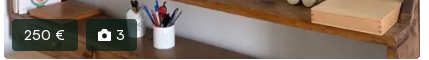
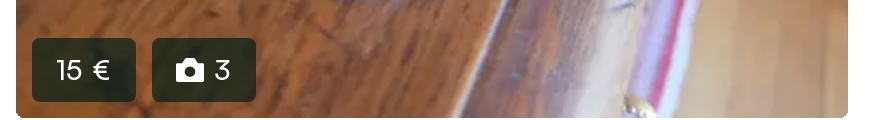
- 250 €
+ 15 €
